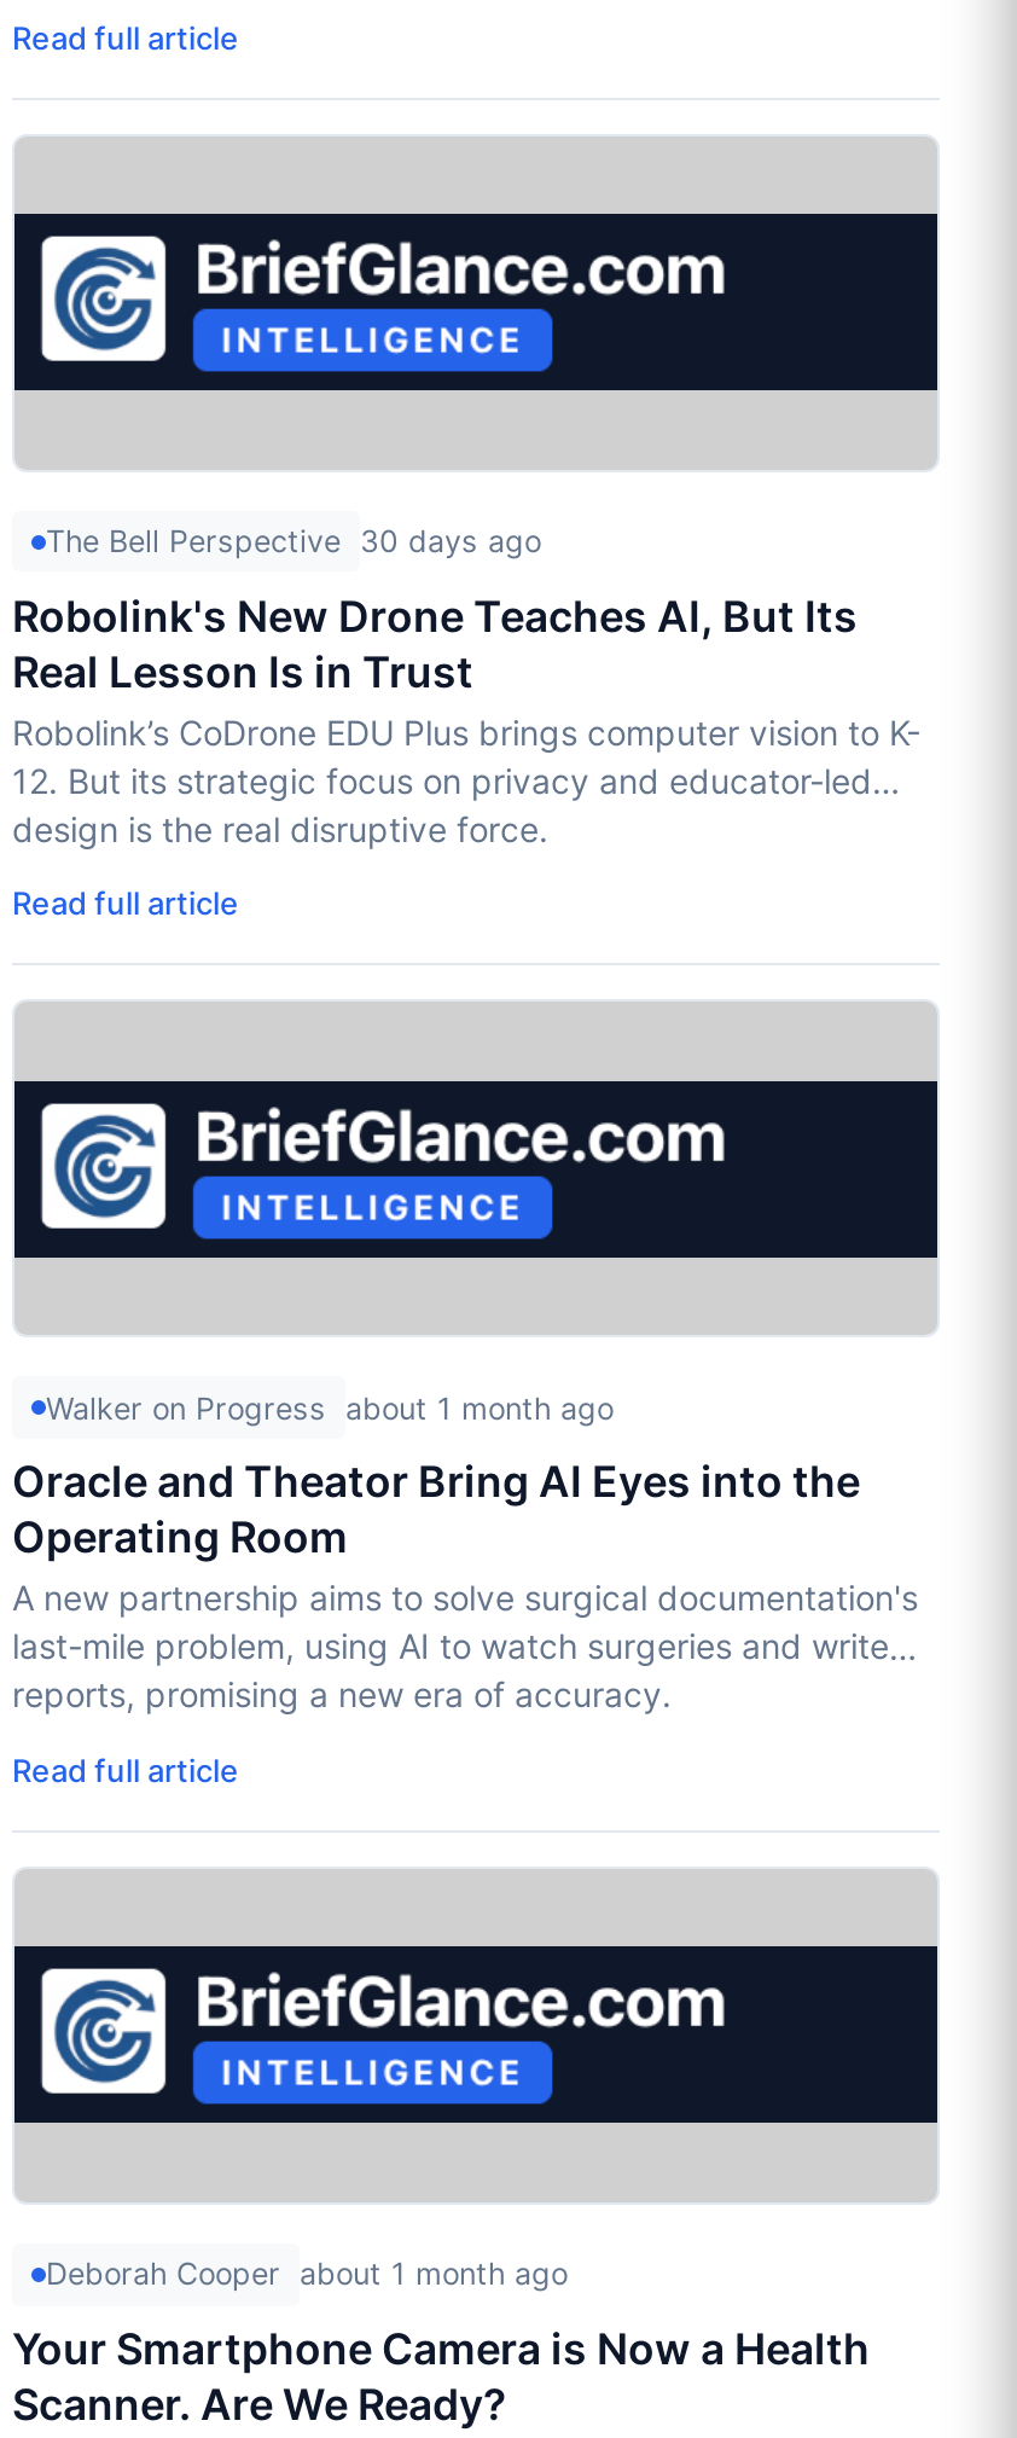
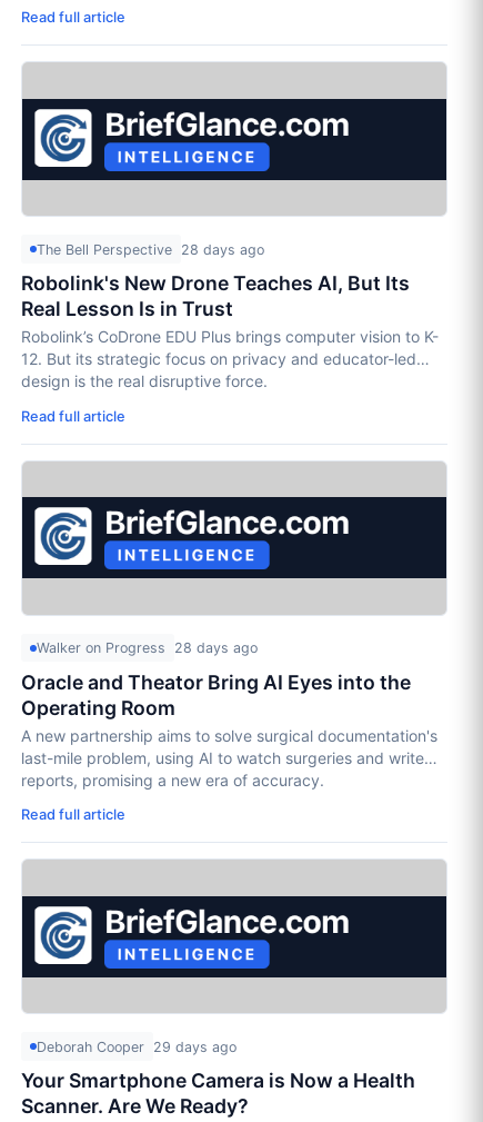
- The Bell Perspective 30 days ago
+ The Bell Perspective 28 days ago

- Walker on Progress about 1 month ago
+ Walker on Progress 28 days ago

- Deborah Cooper about 1 month ago
+ Deborah Cooper 29 days ago
